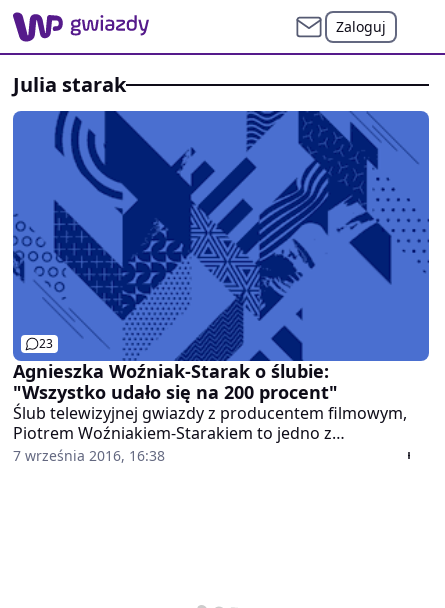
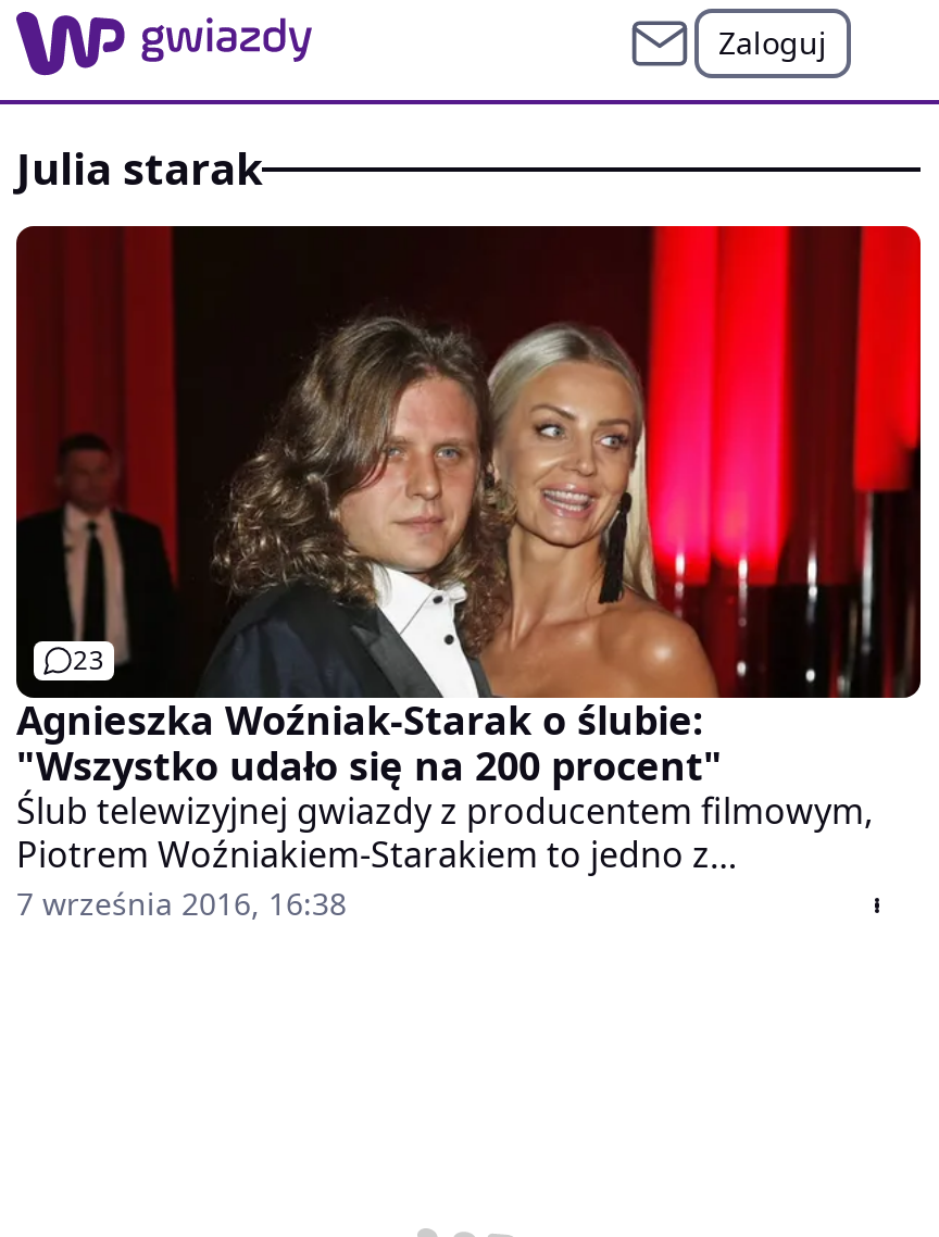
- [image]
+ [image]
